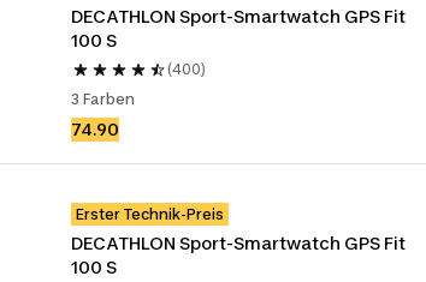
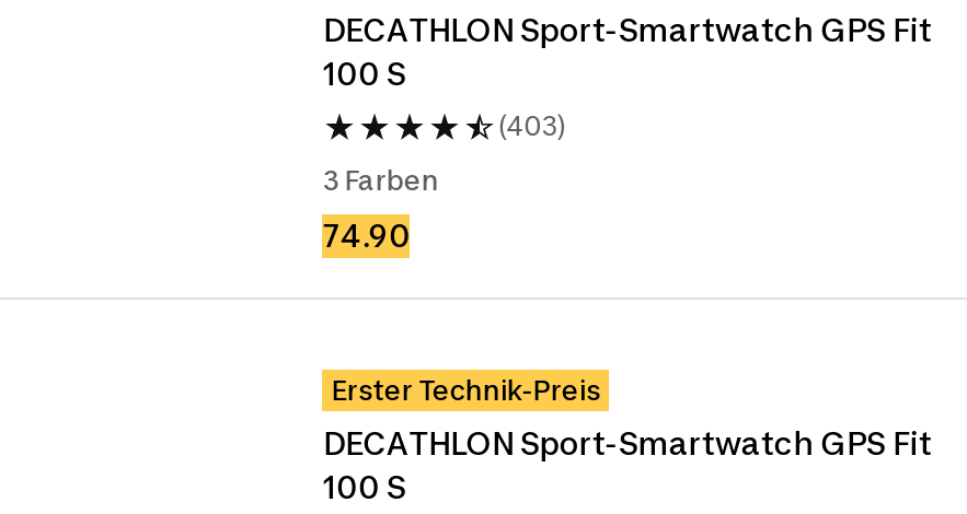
- (400)
+ (403)
